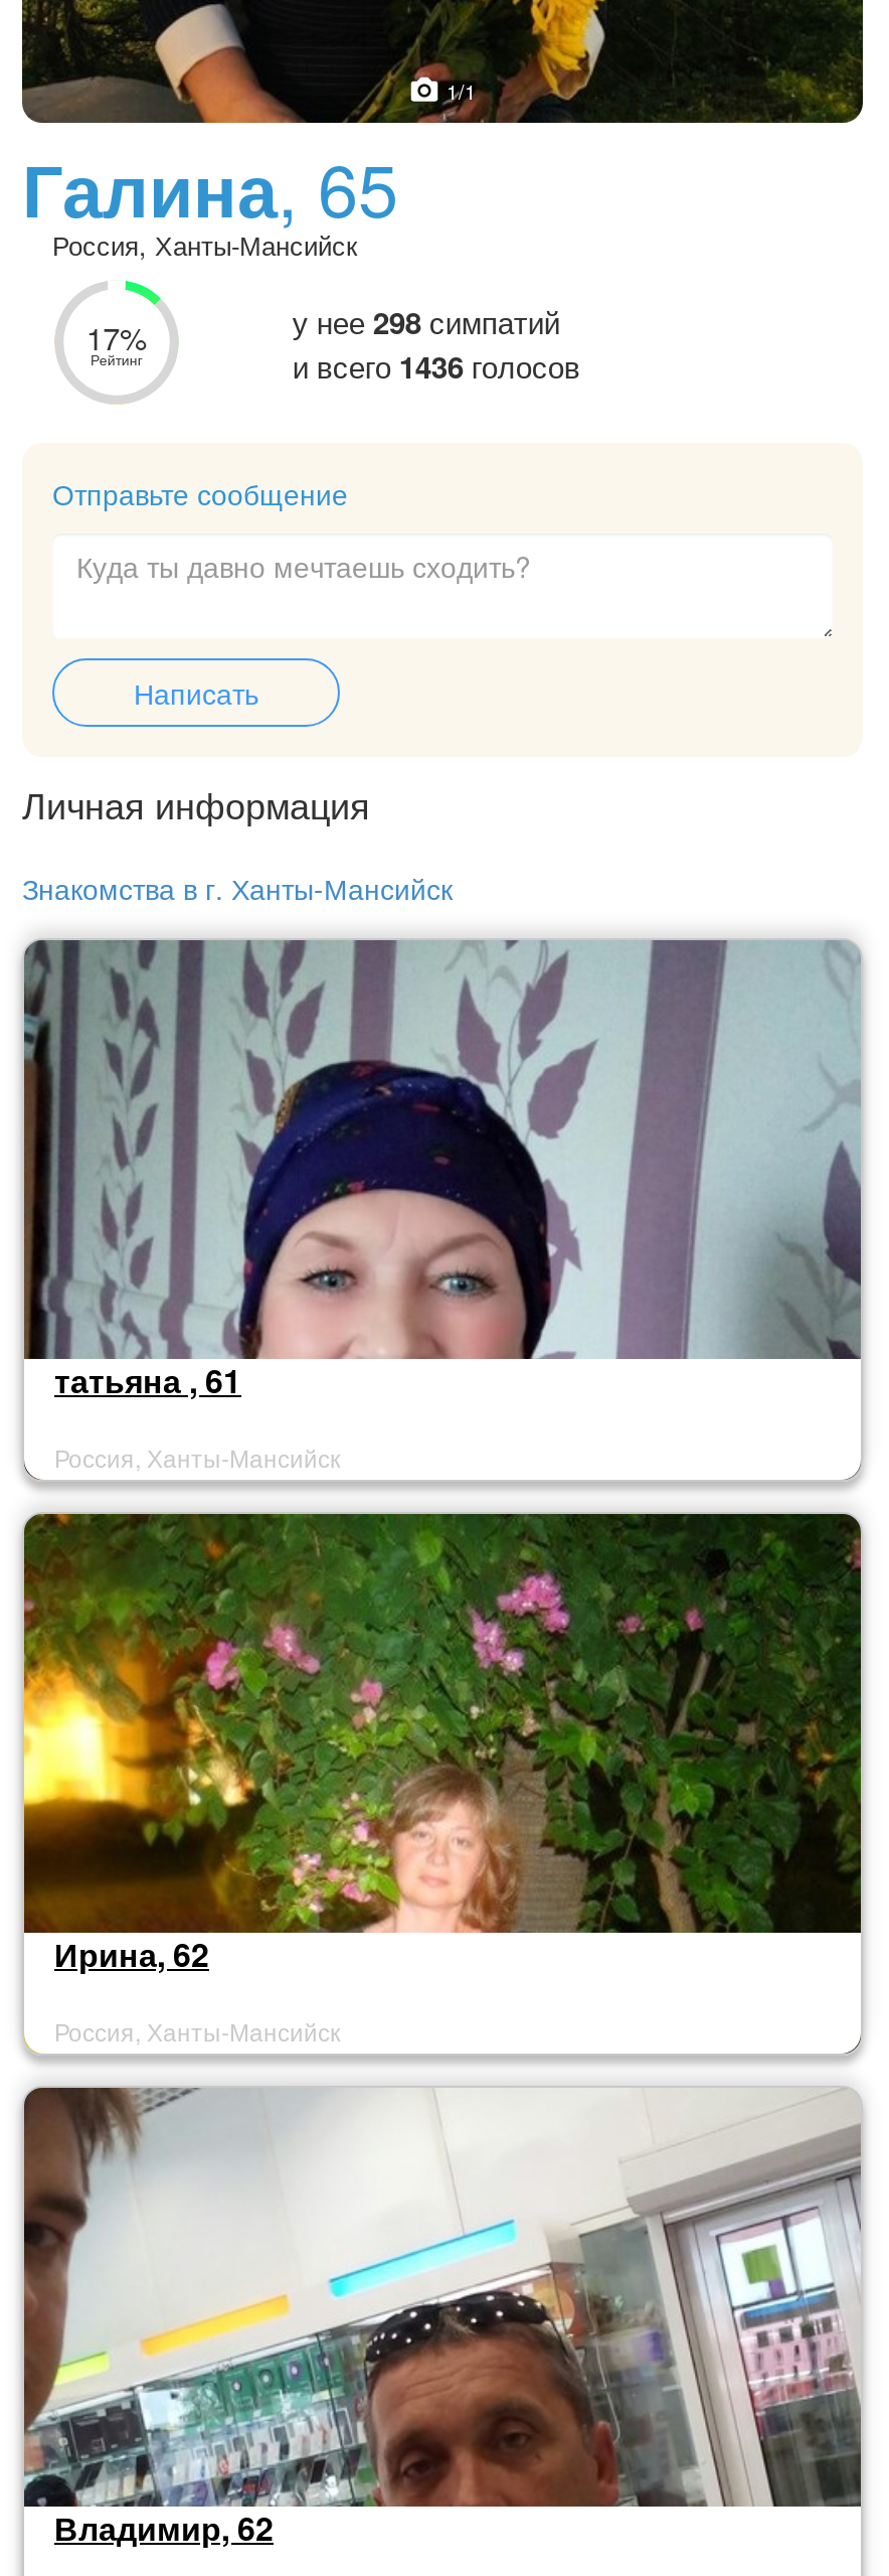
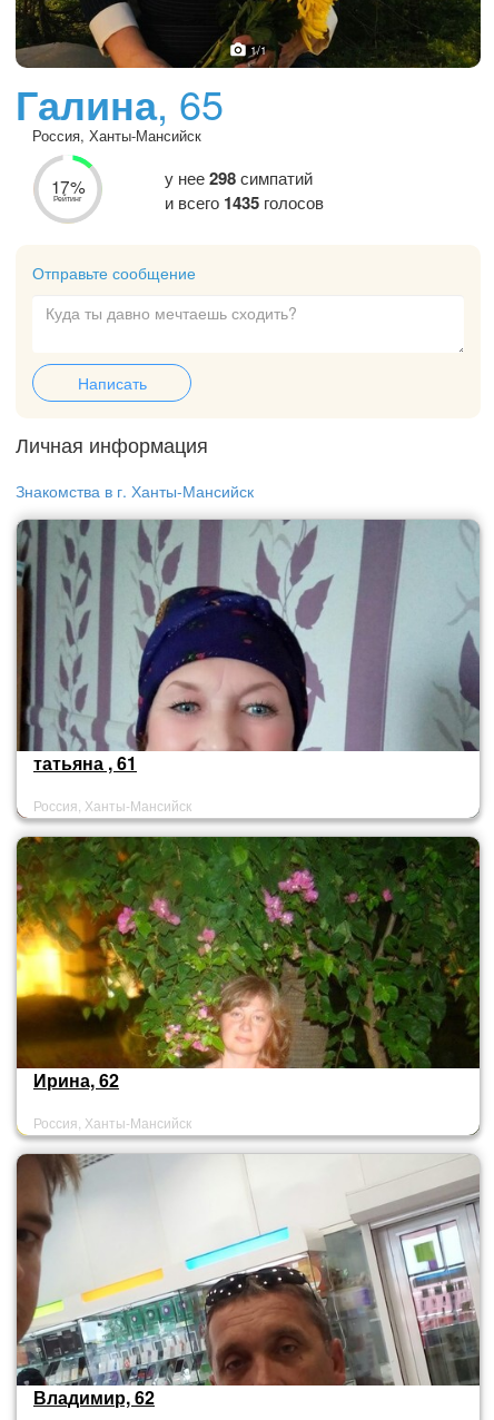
- и всего 1436 голосов
+ и всего 1435 голосов
